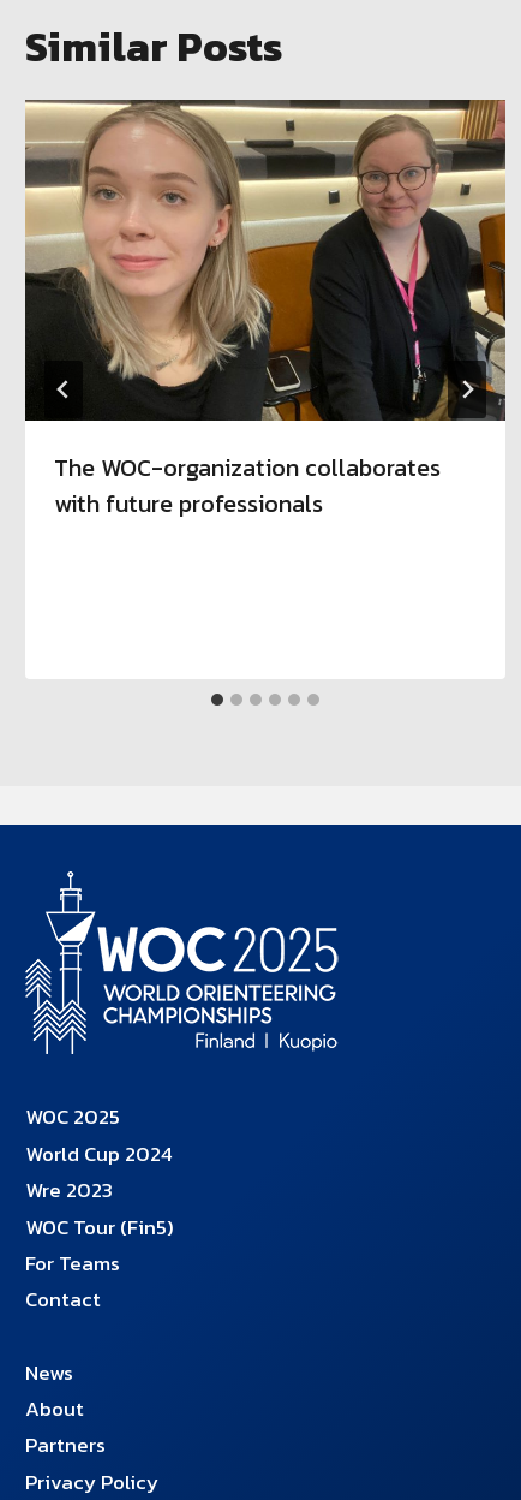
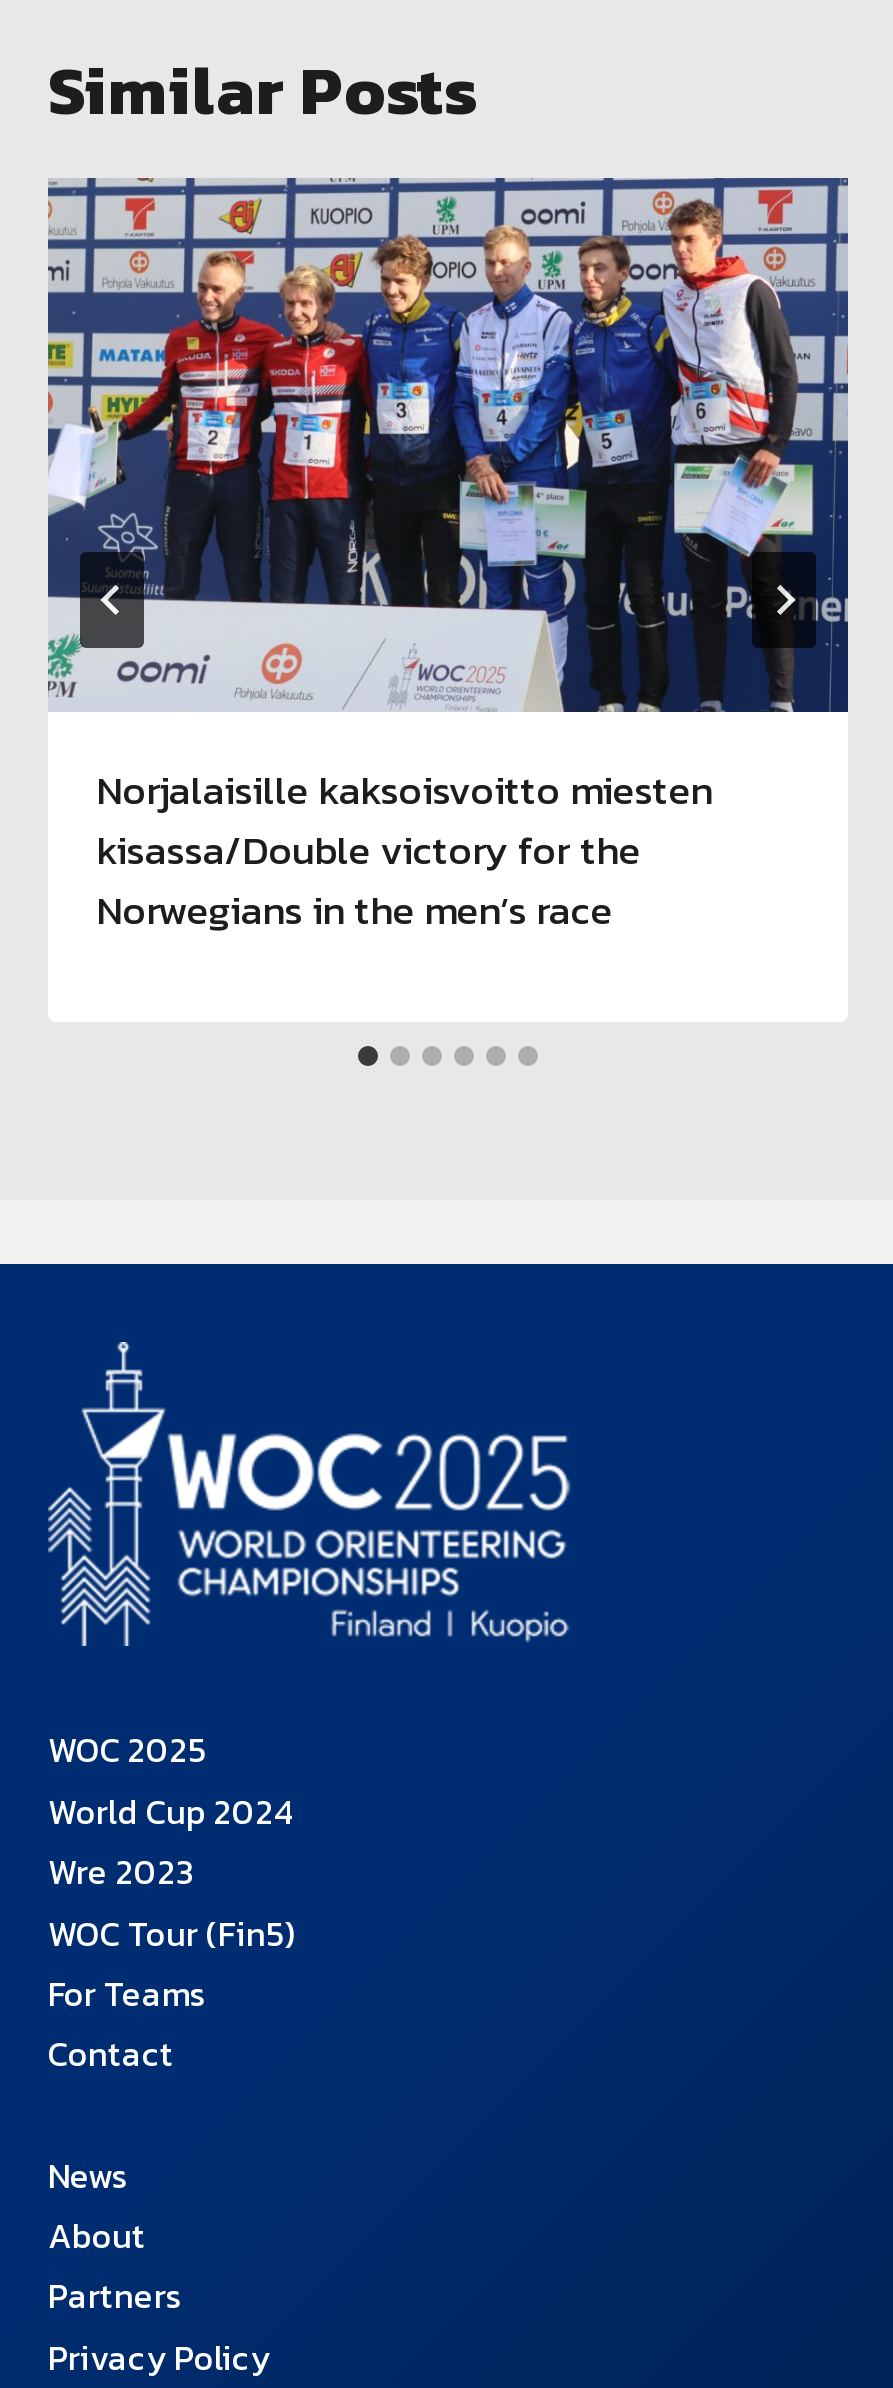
- [image]
- The WOC-organization collaborates
- with future professionals
+ [image]
+ Norjalaisille kaksoisvoitto miesten
+ kisassa/Double victory for the
+ Norwegians in the men’s race
